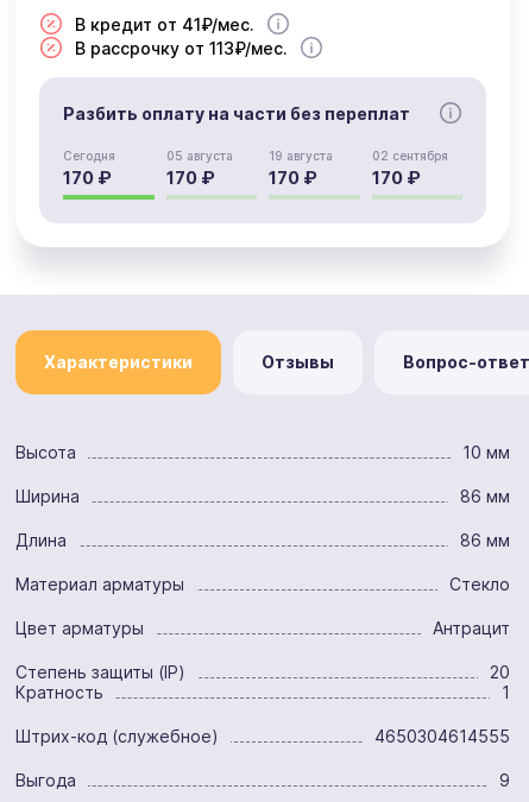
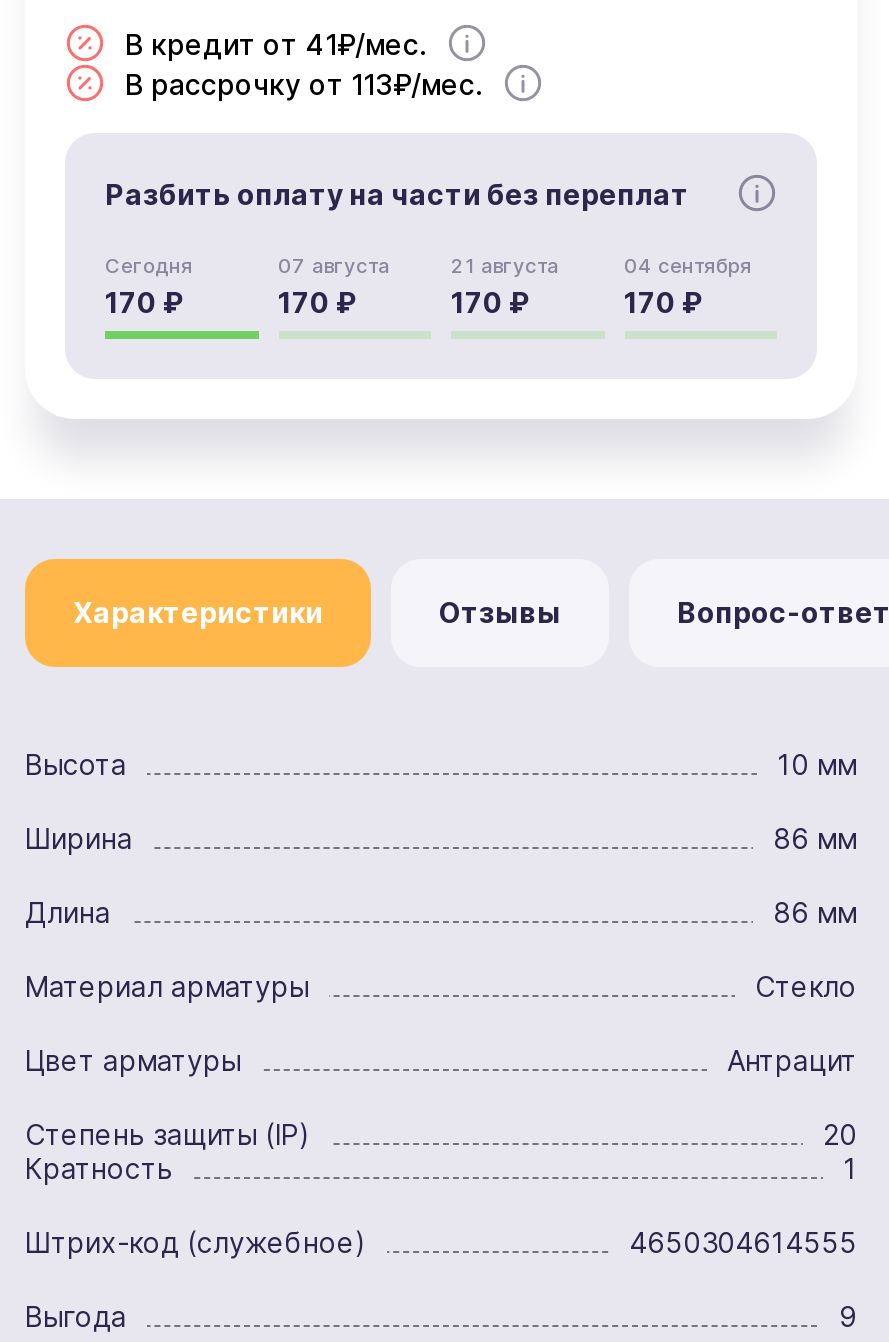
- 05 августа
+ 07 августа

- 19 августа
+ 21 августа

- 02 сентября
+ 04 сентября
